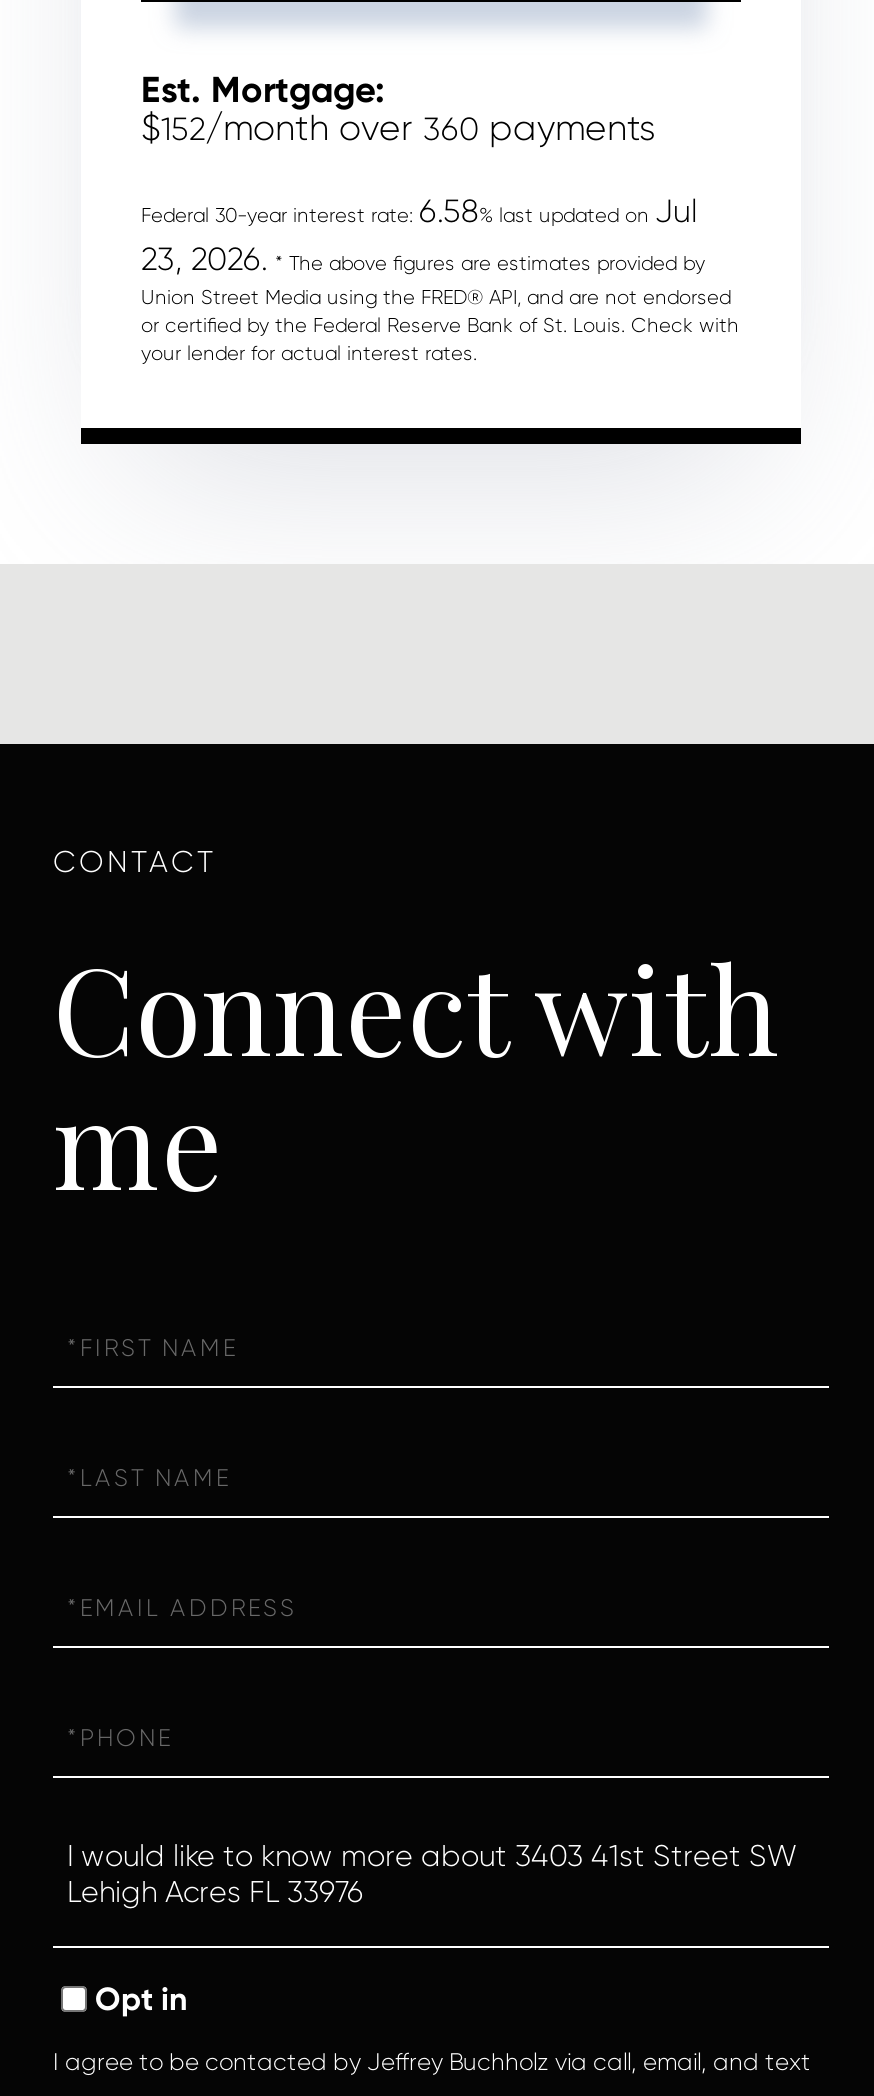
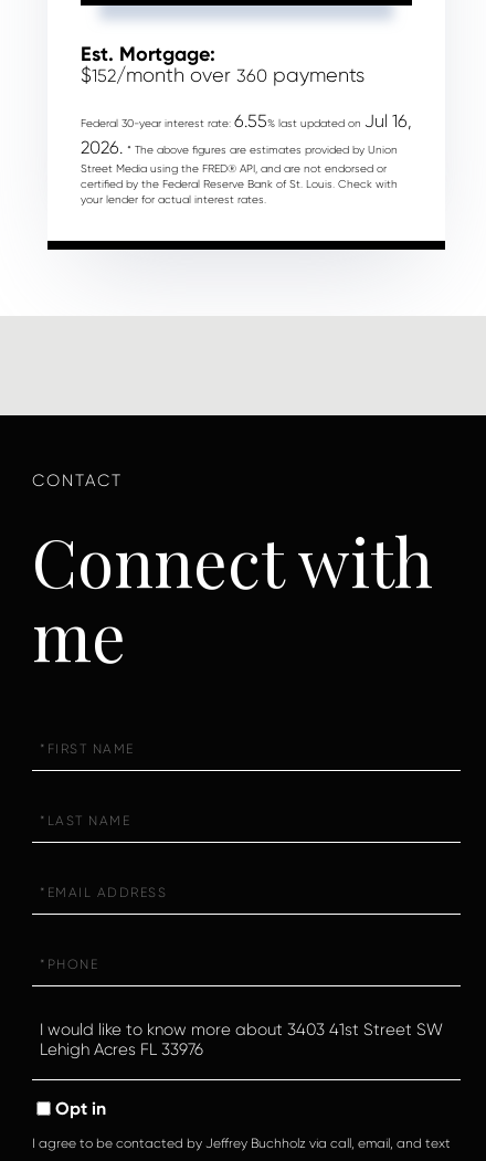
- Federal 30-year interest rate: 6.58% last updated on Jul
- 23, 2026. * The above figures are estimates provided by
- Union Street Media using the FRED® API, and are not endorsed
- or certified by the Federal Reserve Bank of St. Louis. Check with
+ Federal 30-year interest rate: 6.55% last updated on Jul 16,
+ 2026. * The above figures are estimates provided by Union
+ Street Media using the FRED® API, and are not endorsed or
+ certified by the Federal Reserve Bank of St. Louis. Check with
